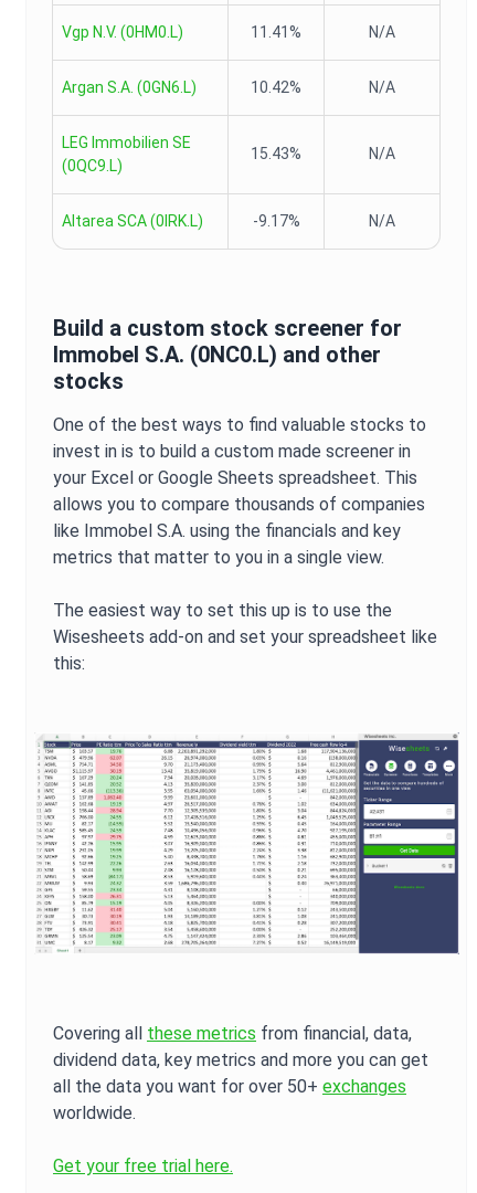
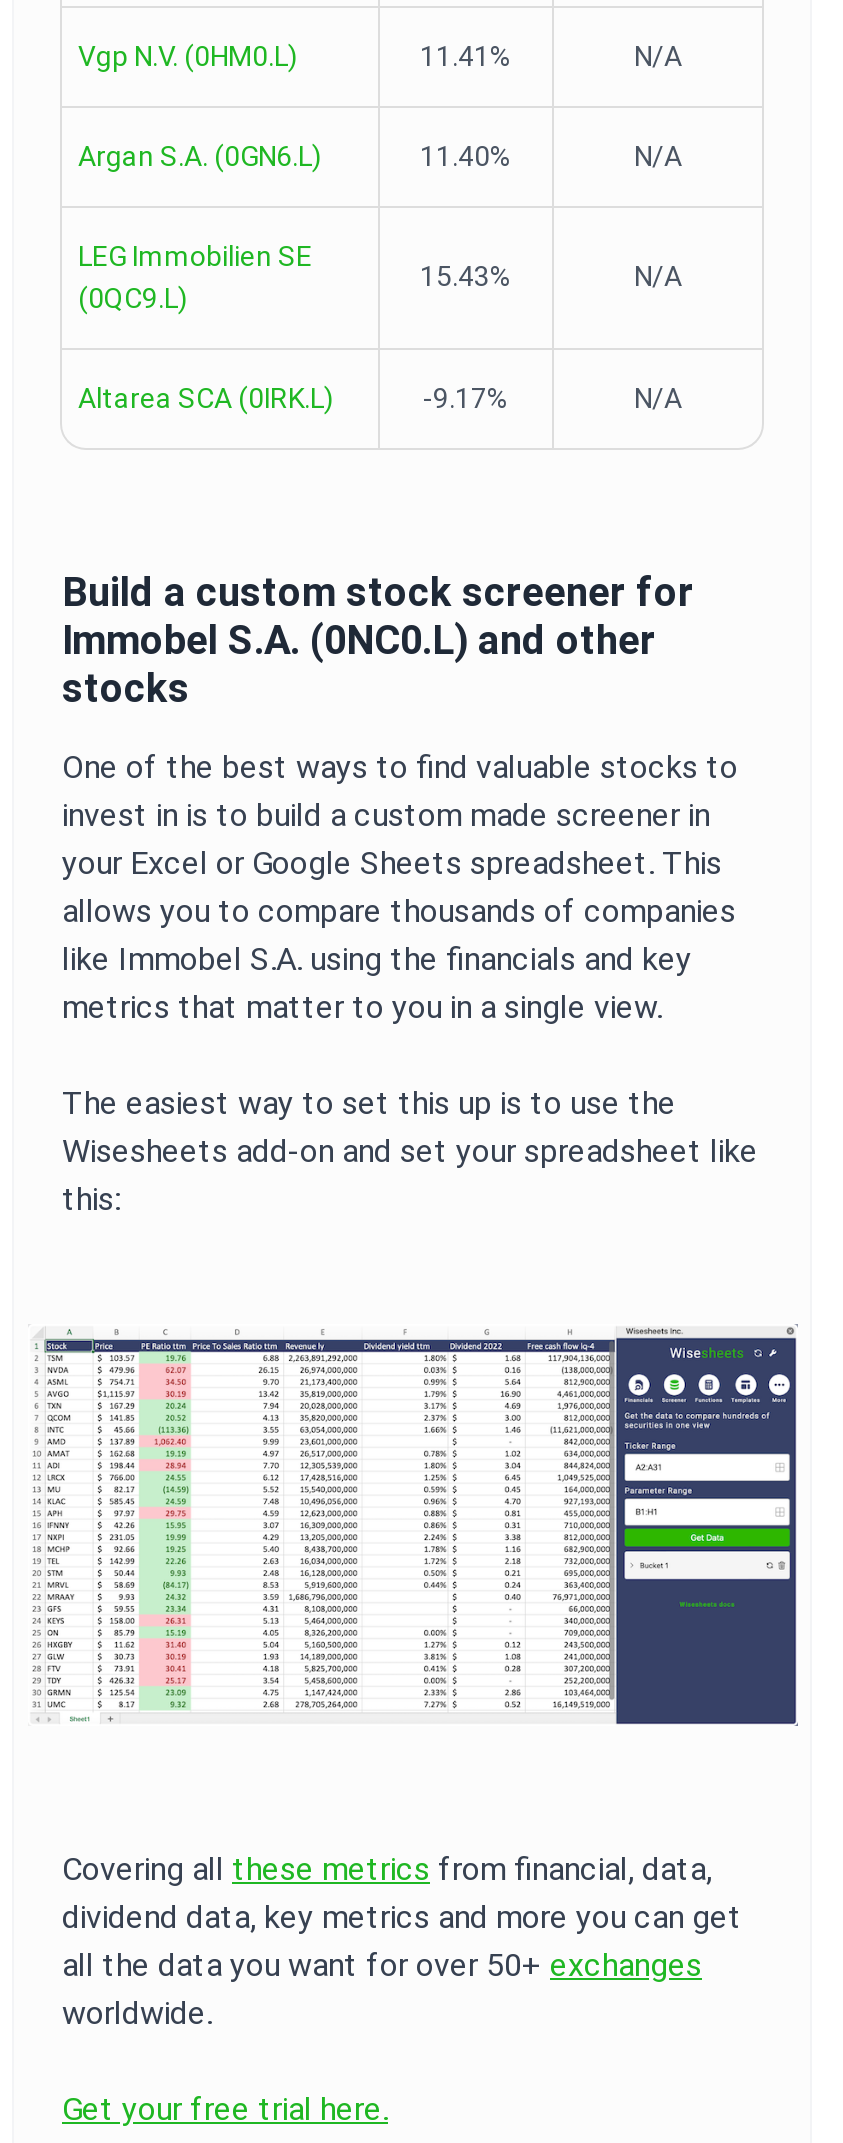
- 10.42%
+ 11.40%
